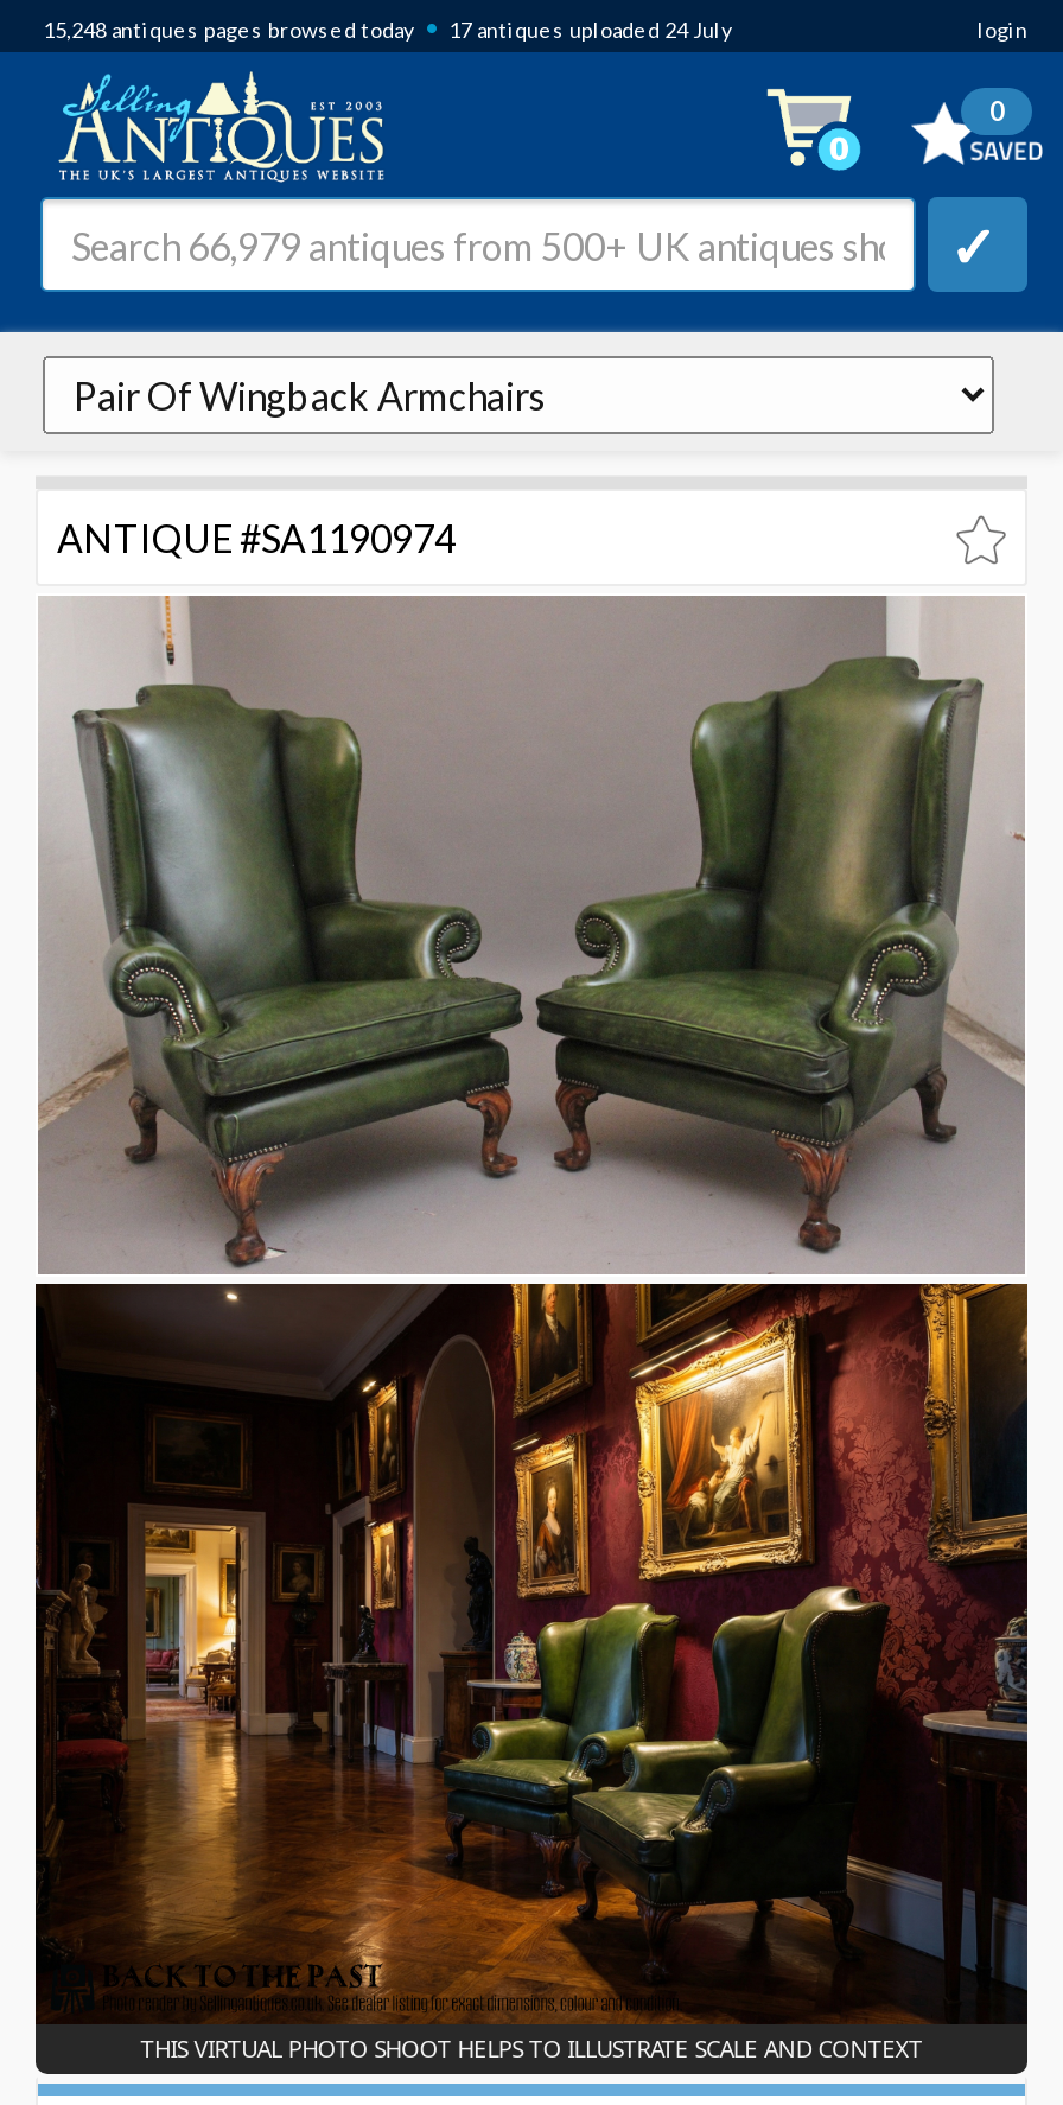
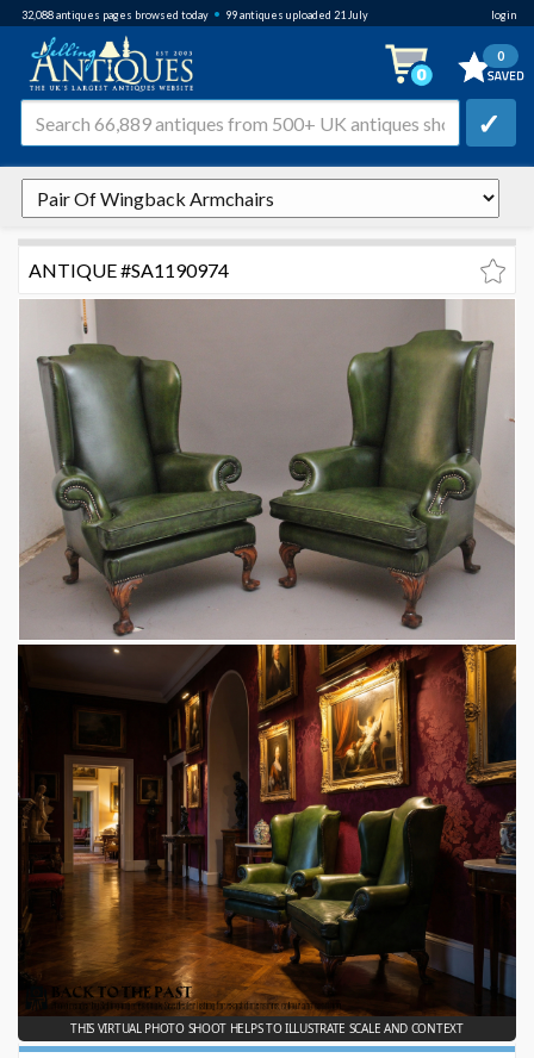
- 15,248antiques pages browsedtoday • 17 antiques uploaded 24 July
+ 32,088antiques pages browsedtoday • 99 antiques uploaded 21 July
